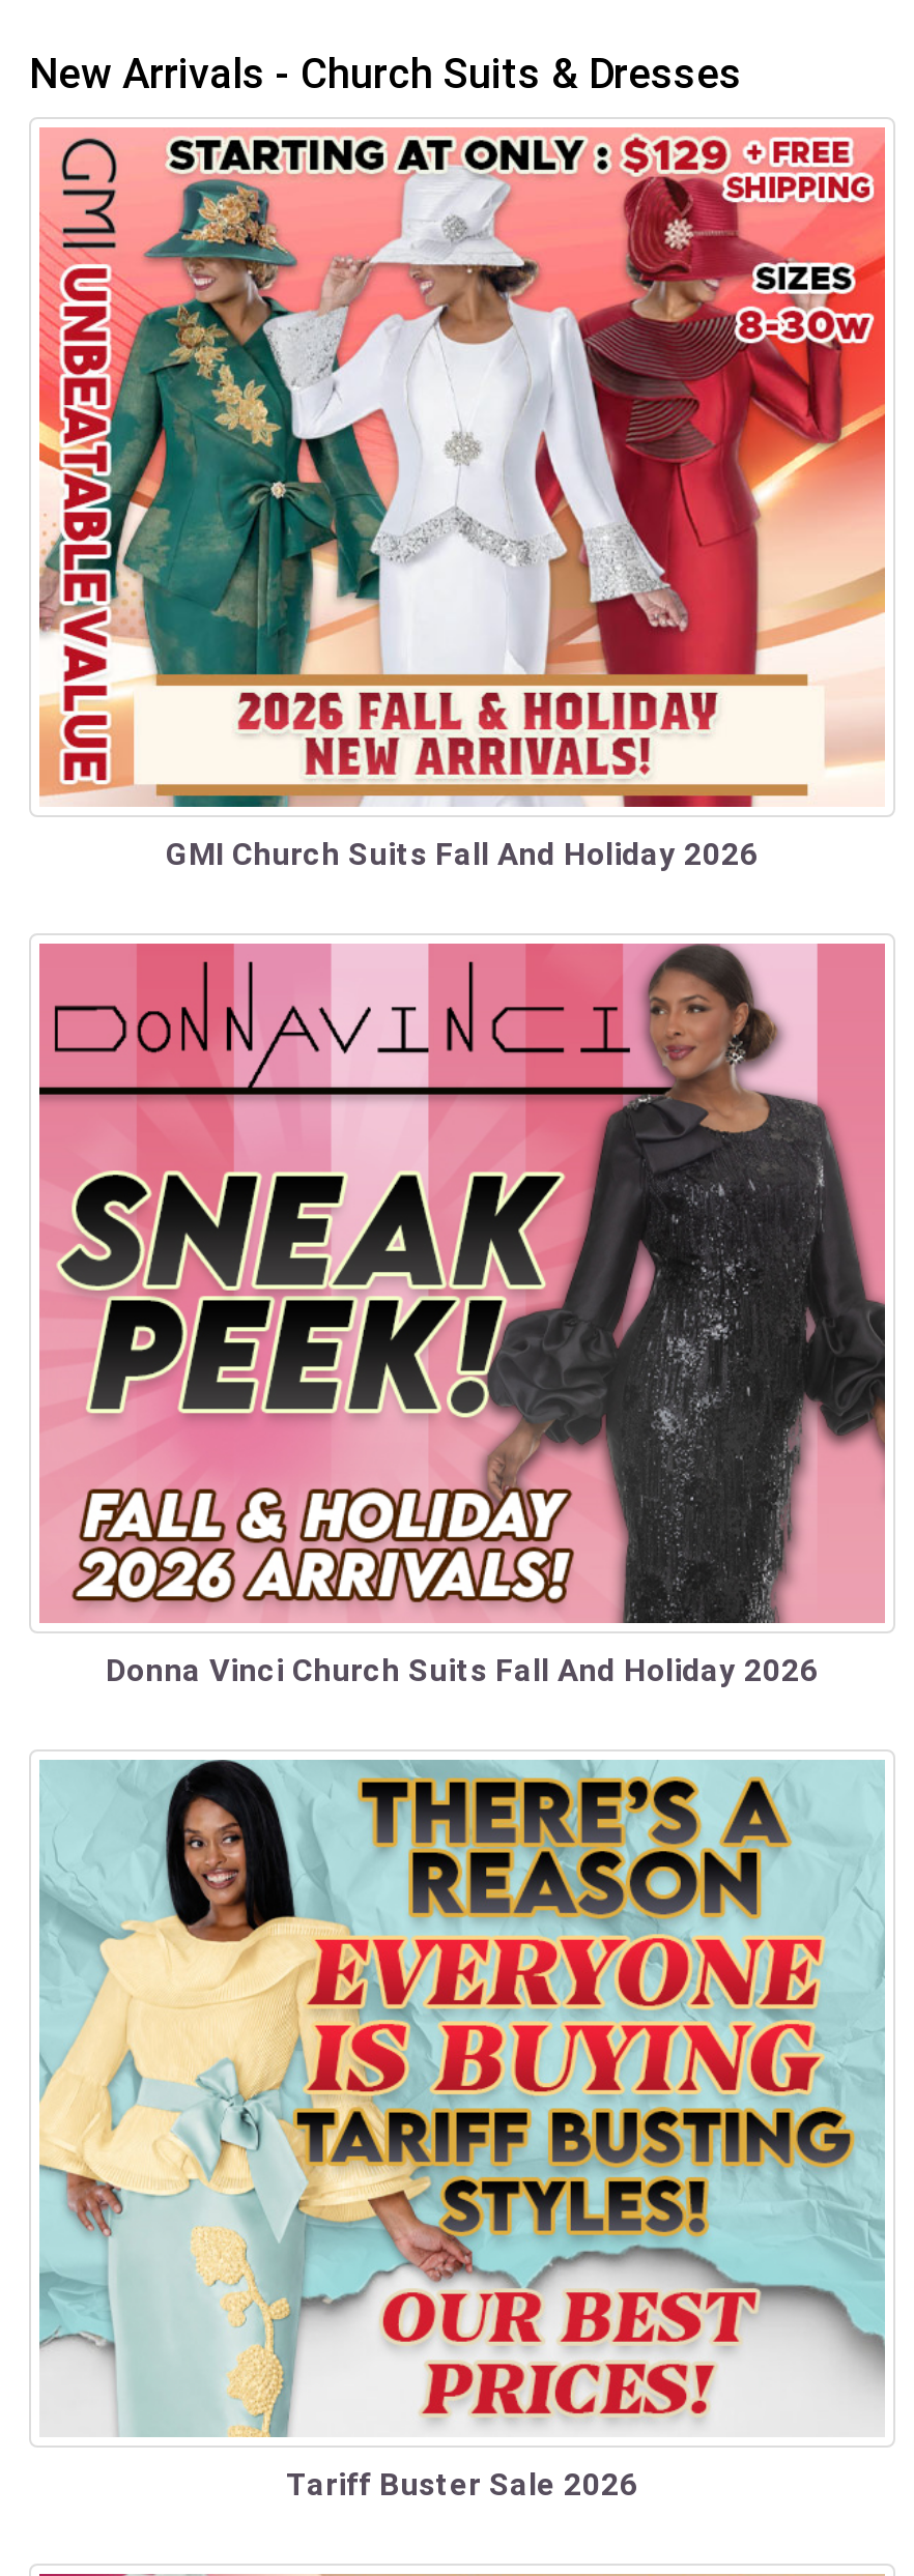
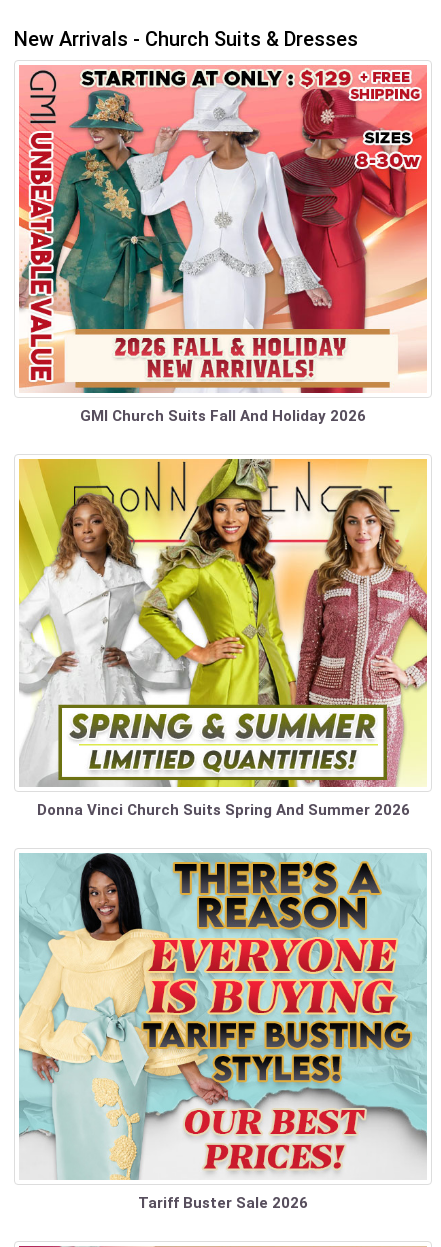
- [image]
- Donna Vinci Church Suits Fall And Holiday 2026
+ [image]
+ Donna Vinci Church Suits Spring And Summer 2026
